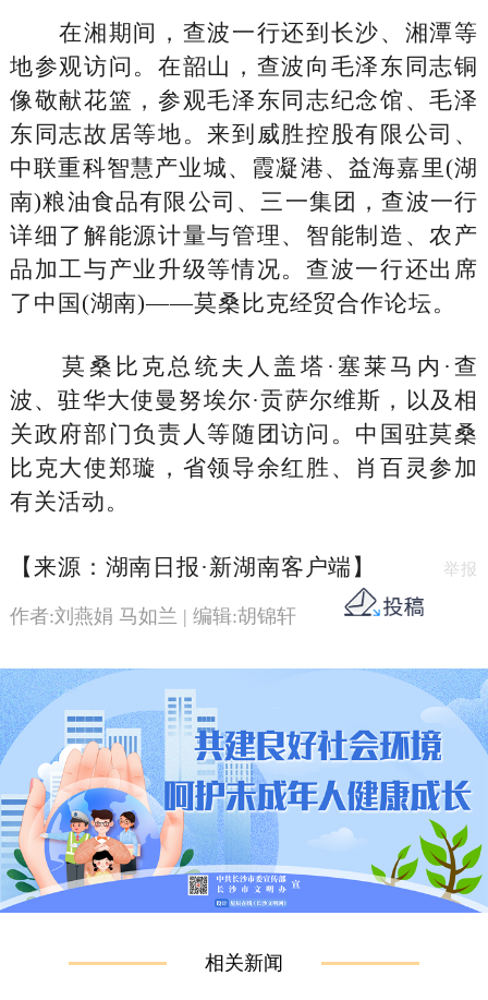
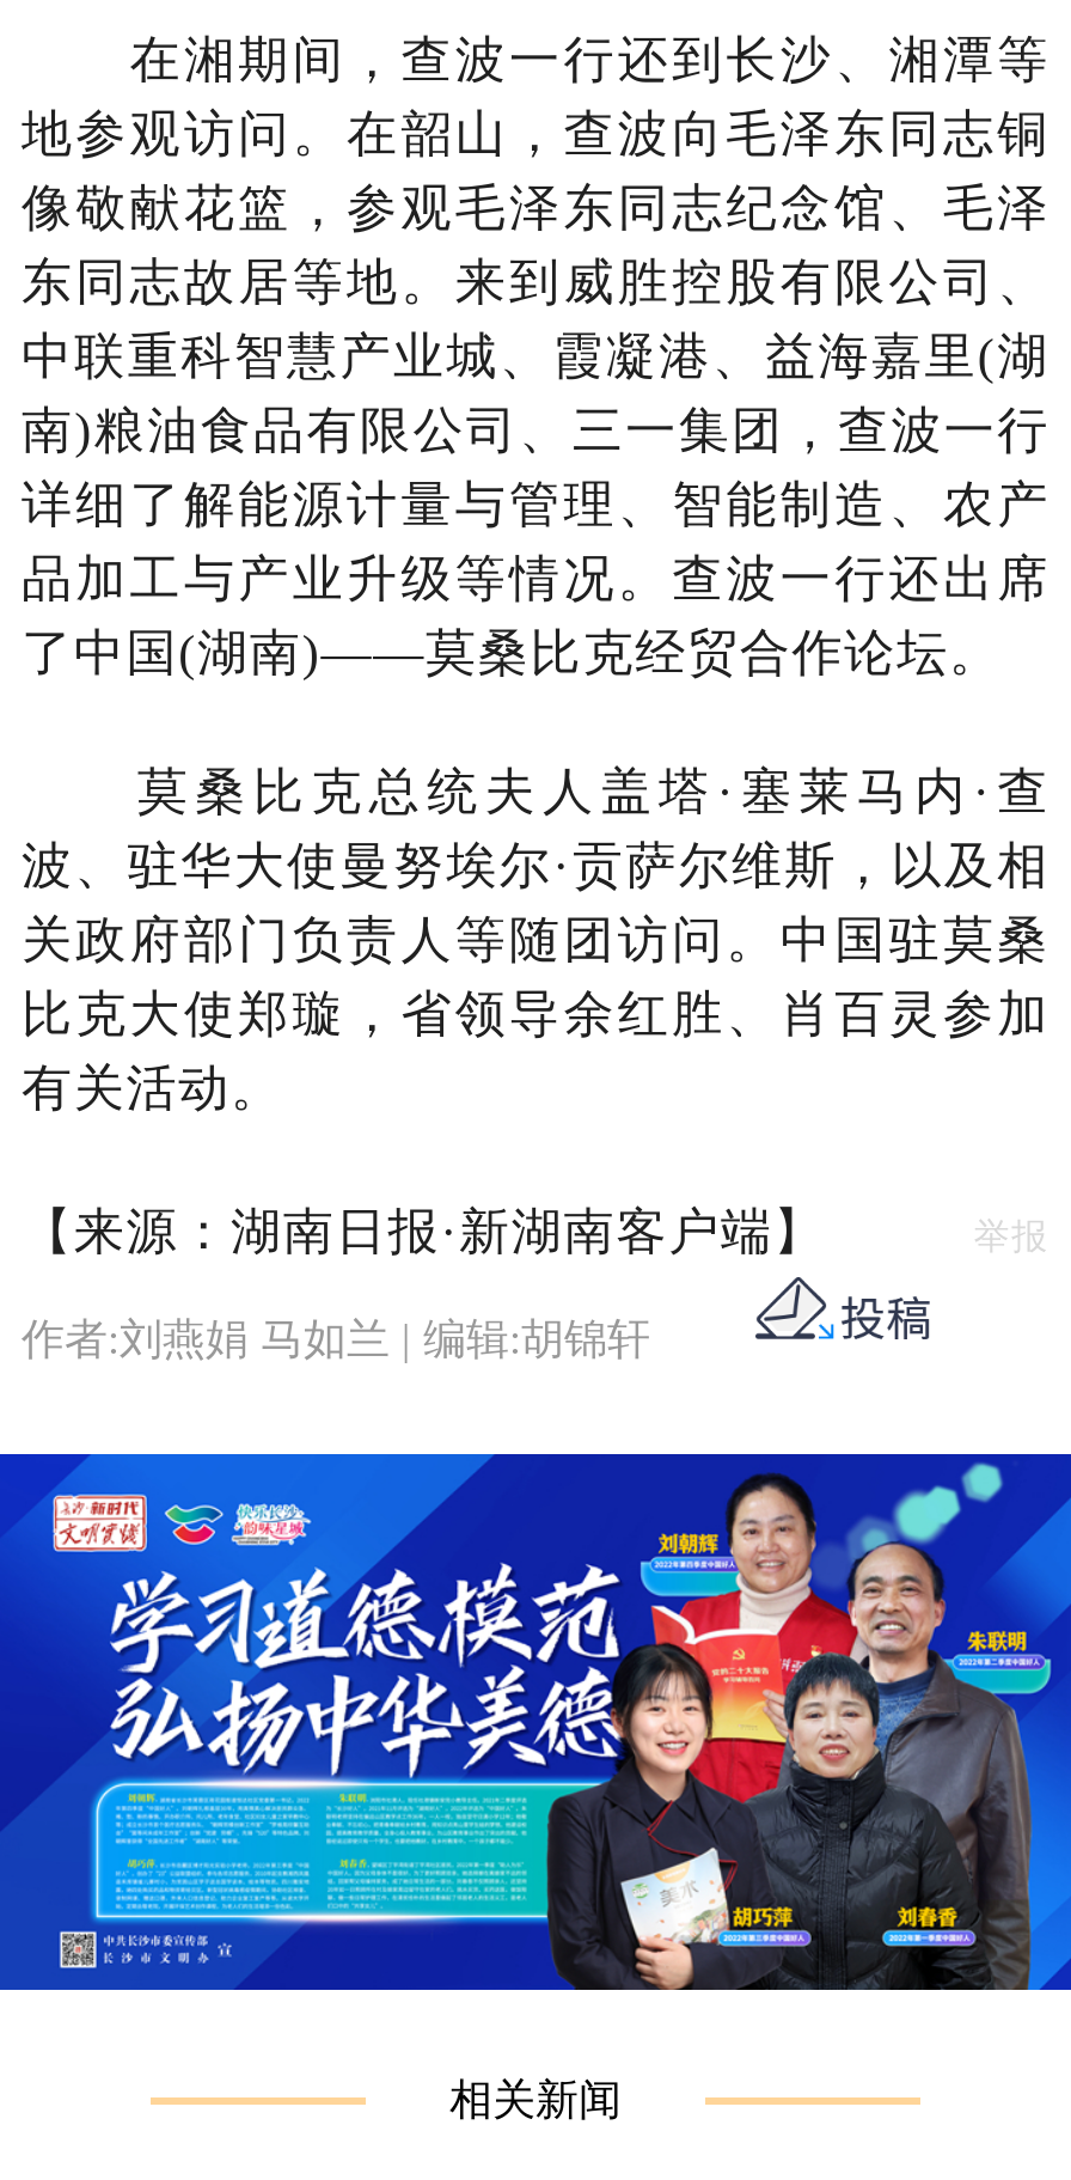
- [image]
+ [image]
